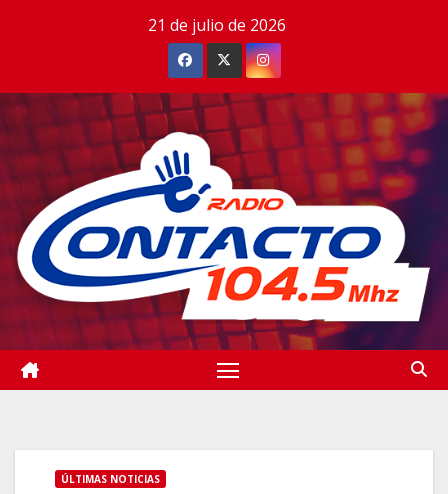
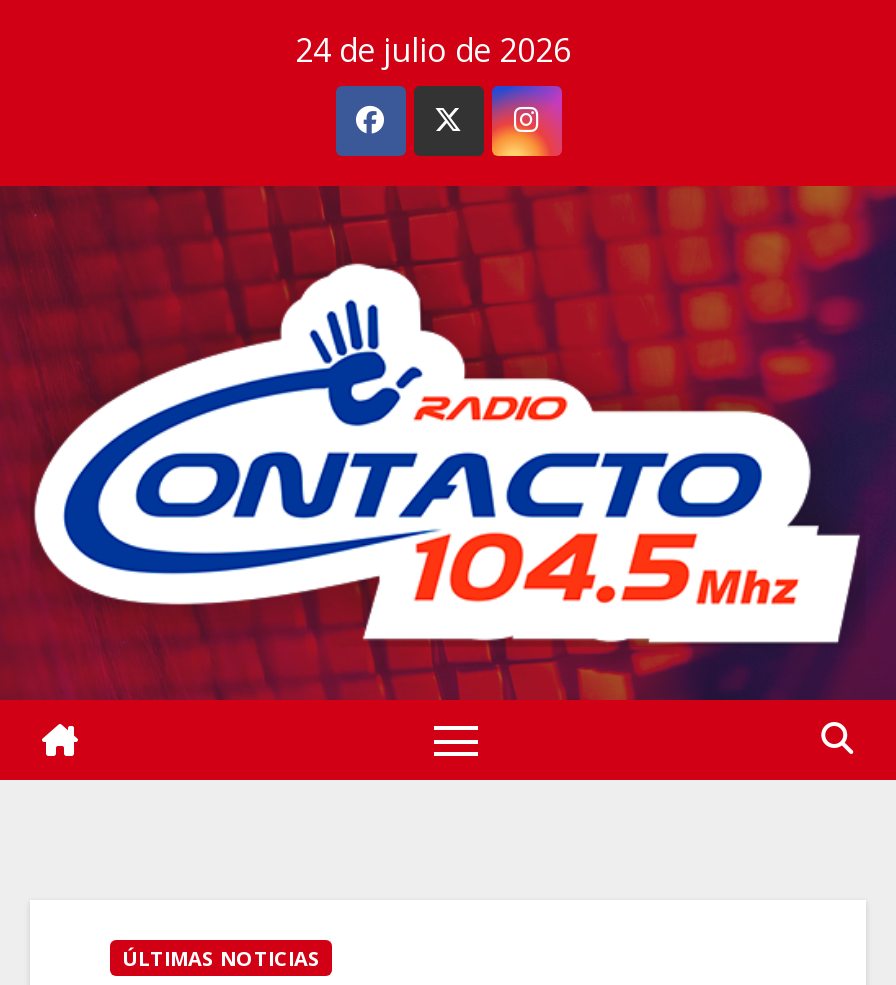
- 21 de julio de 2026
+ 24 de julio de 2026
